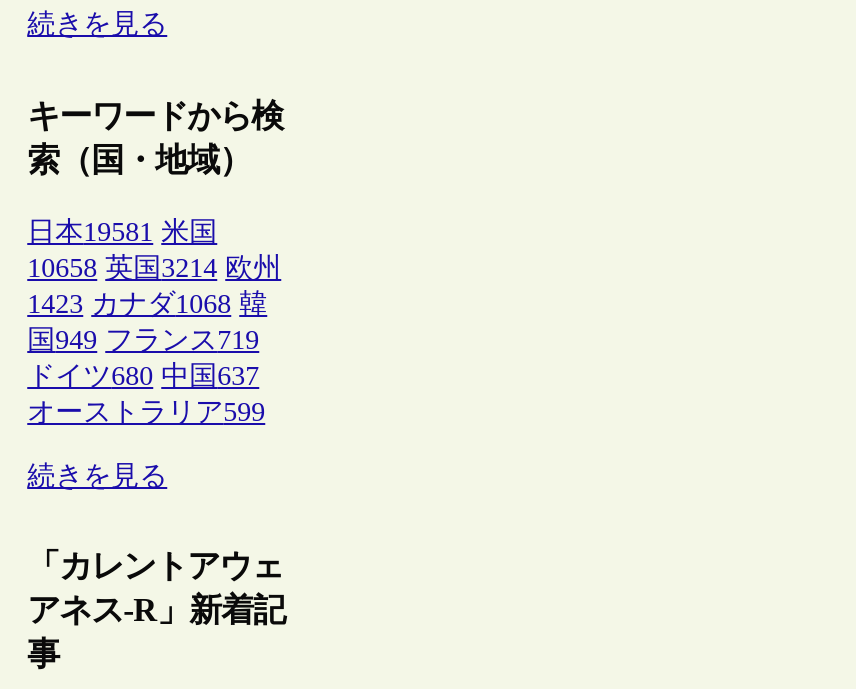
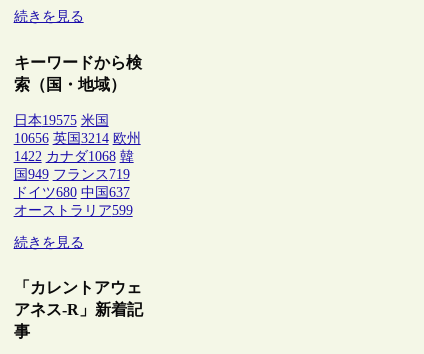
- 日本19581 米国
+ 日本19575 米国

- 10658 英国3214 欧州
+ 10656 英国3214 欧州

- 1423 カナダ1068 韓
+ 1422 カナダ1068 韓
